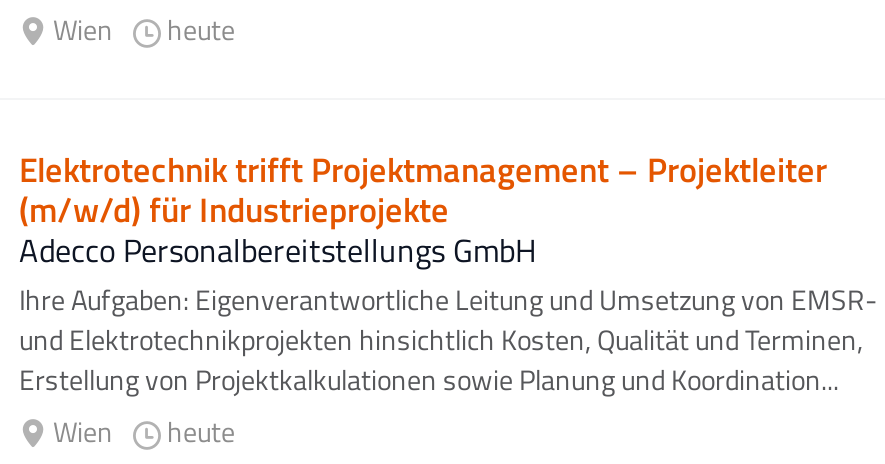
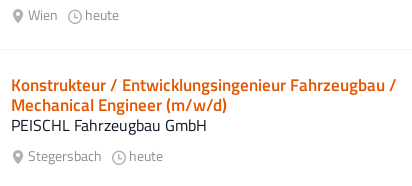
- Elektrotechnik trifft Projektmanagement – Projektleiter
- (m/w/d) für Industrieprojekte
- Adecco Personalbereitstellungs GmbH
- Ihre Aufgaben: Eigenverantwortliche Leitung und Umsetzung von EMSR-
- und Elektrotechnikprojekten hinsichtlich Kosten, Qualität und Terminen,
- Erstellung von Projektkalkulationen sowie Planung und Koordination...
- Wien
+ Konstrukteur / Entwicklungsingenieur Fahrzeugbau /
+ Mechanical Engineer (m/w/d)
+ PEISCHL Fahrzeugbau GmbH
+ Stegersbach
